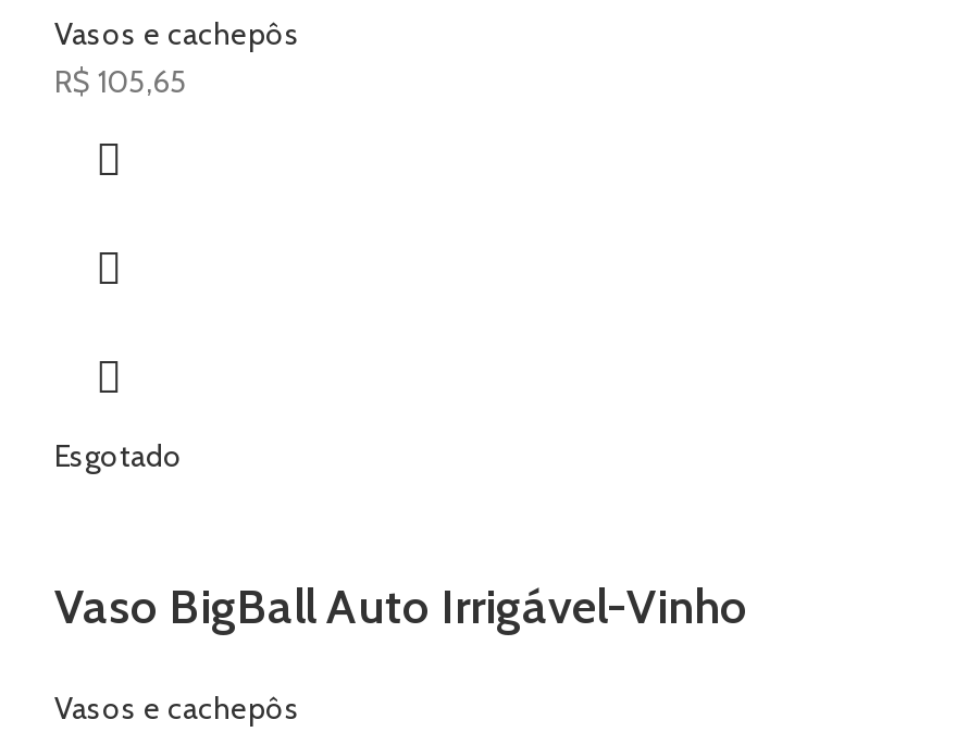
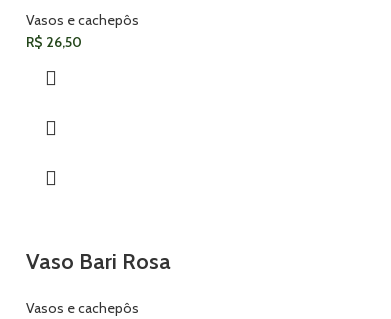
- R$105,65
+ R$26,50

- Esgotado
- Vaso BigBall Auto Irrigável-Vinho
+ Vaso Bari Rosa
